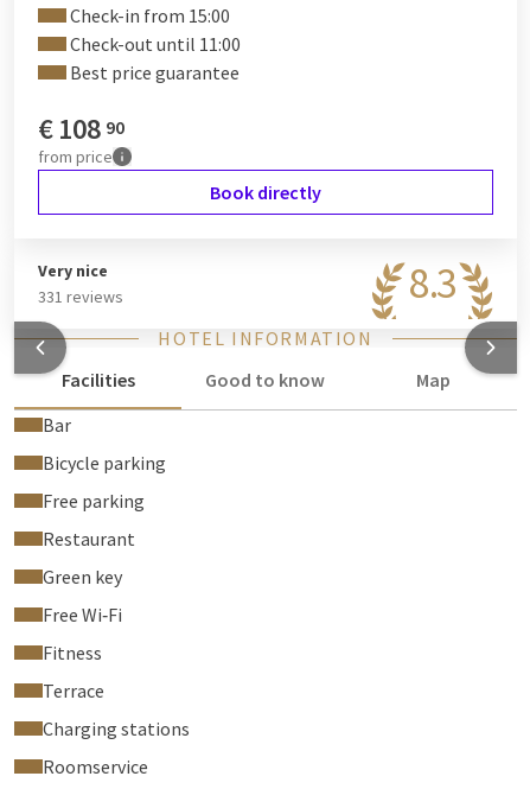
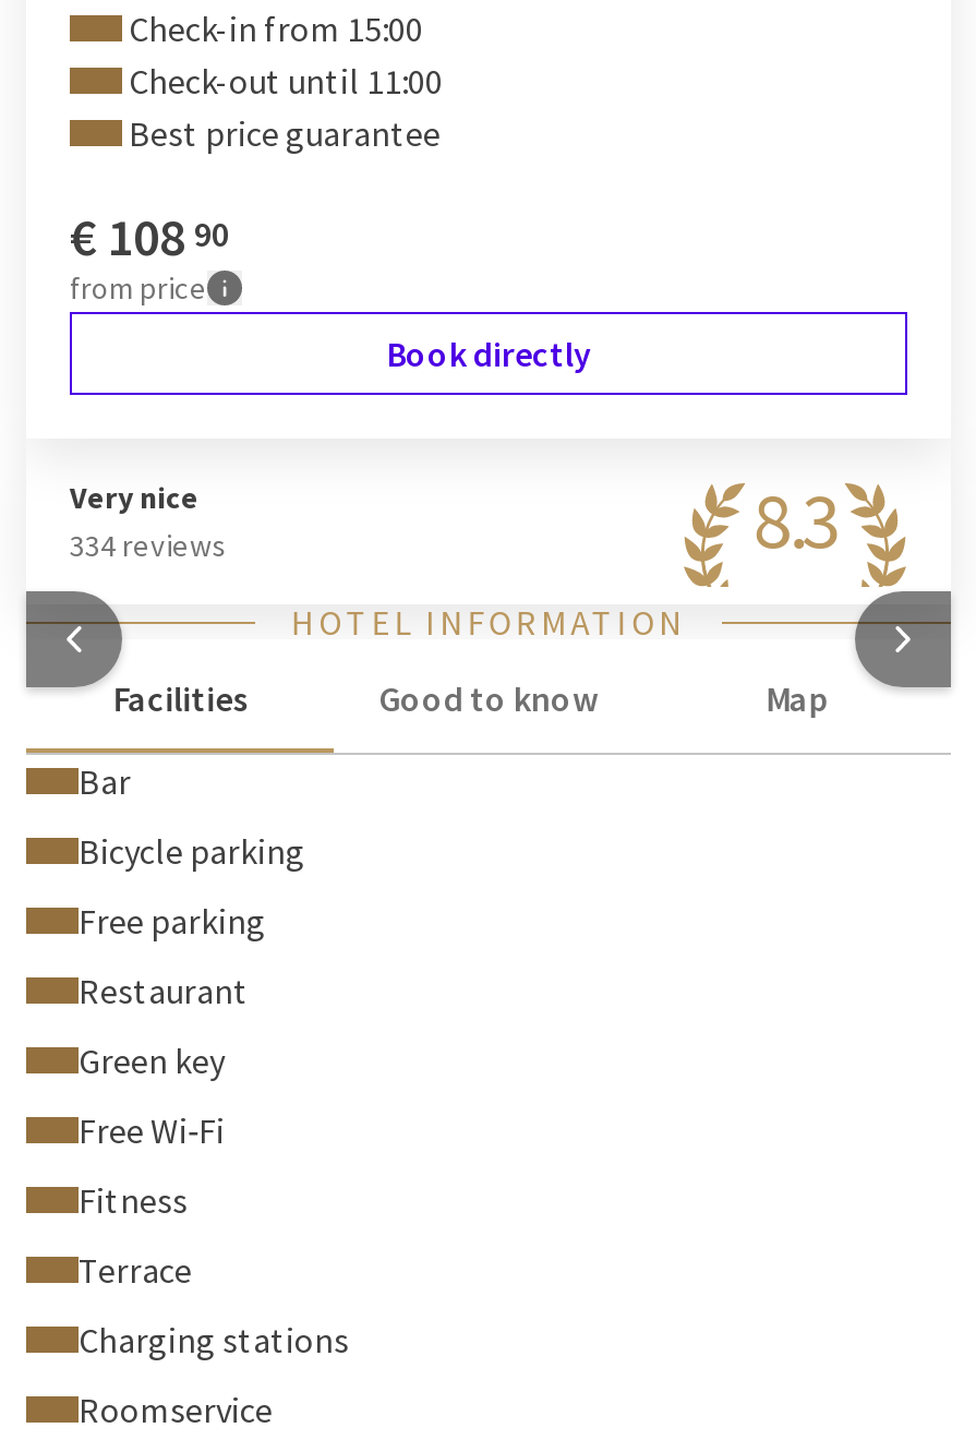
- 331 reviews
+ 334 reviews
